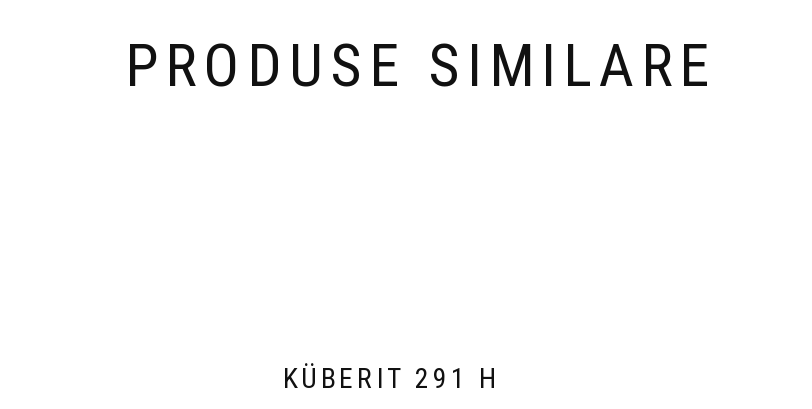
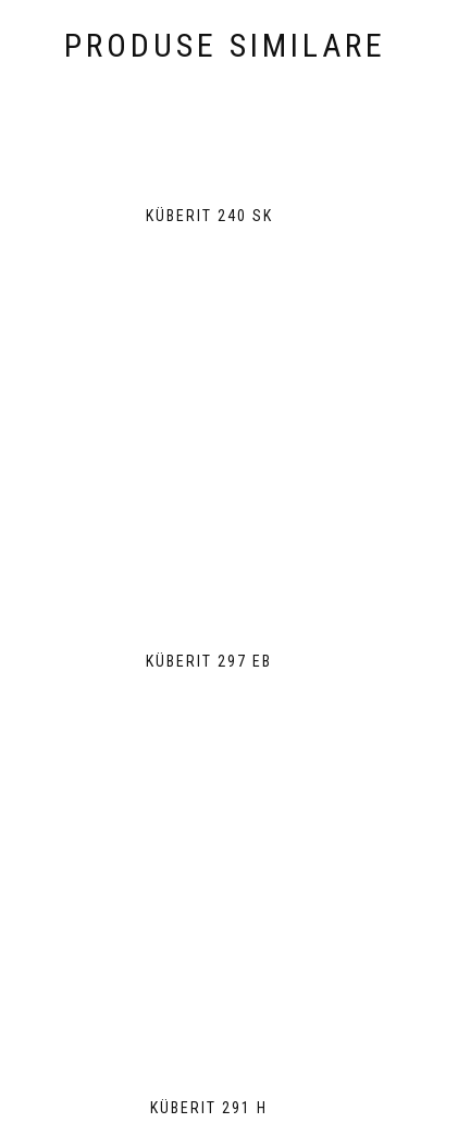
+ KÜBERIT 240 SK

+ KÜBERIT 297 EB
